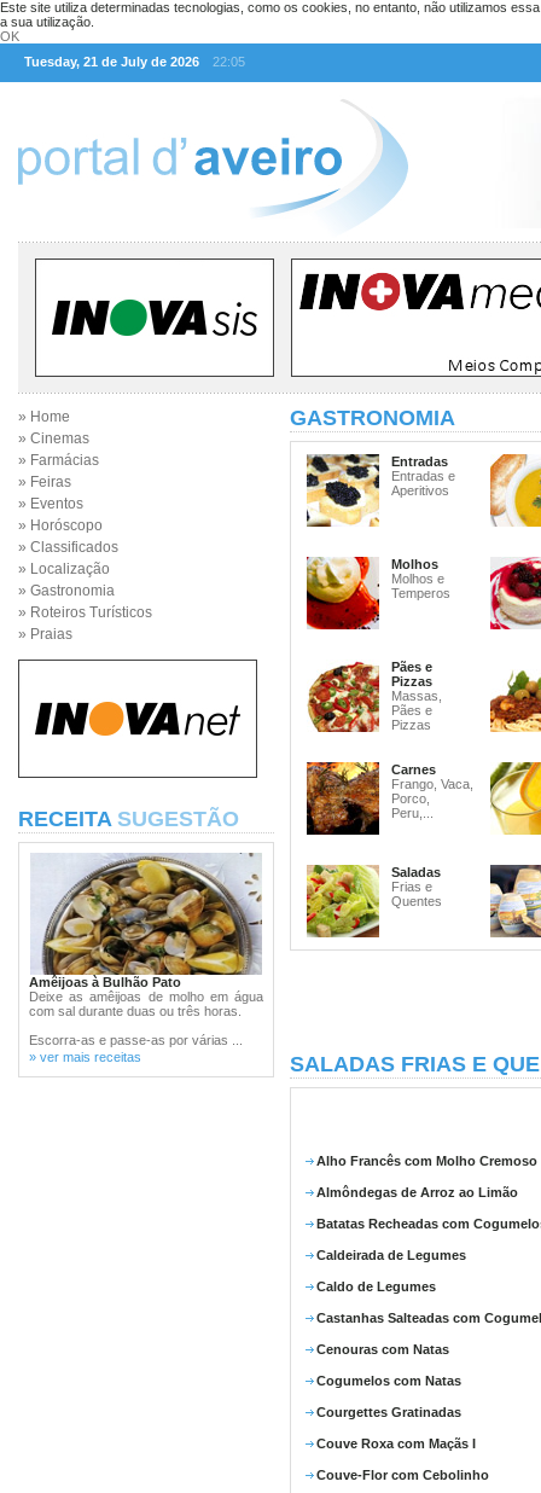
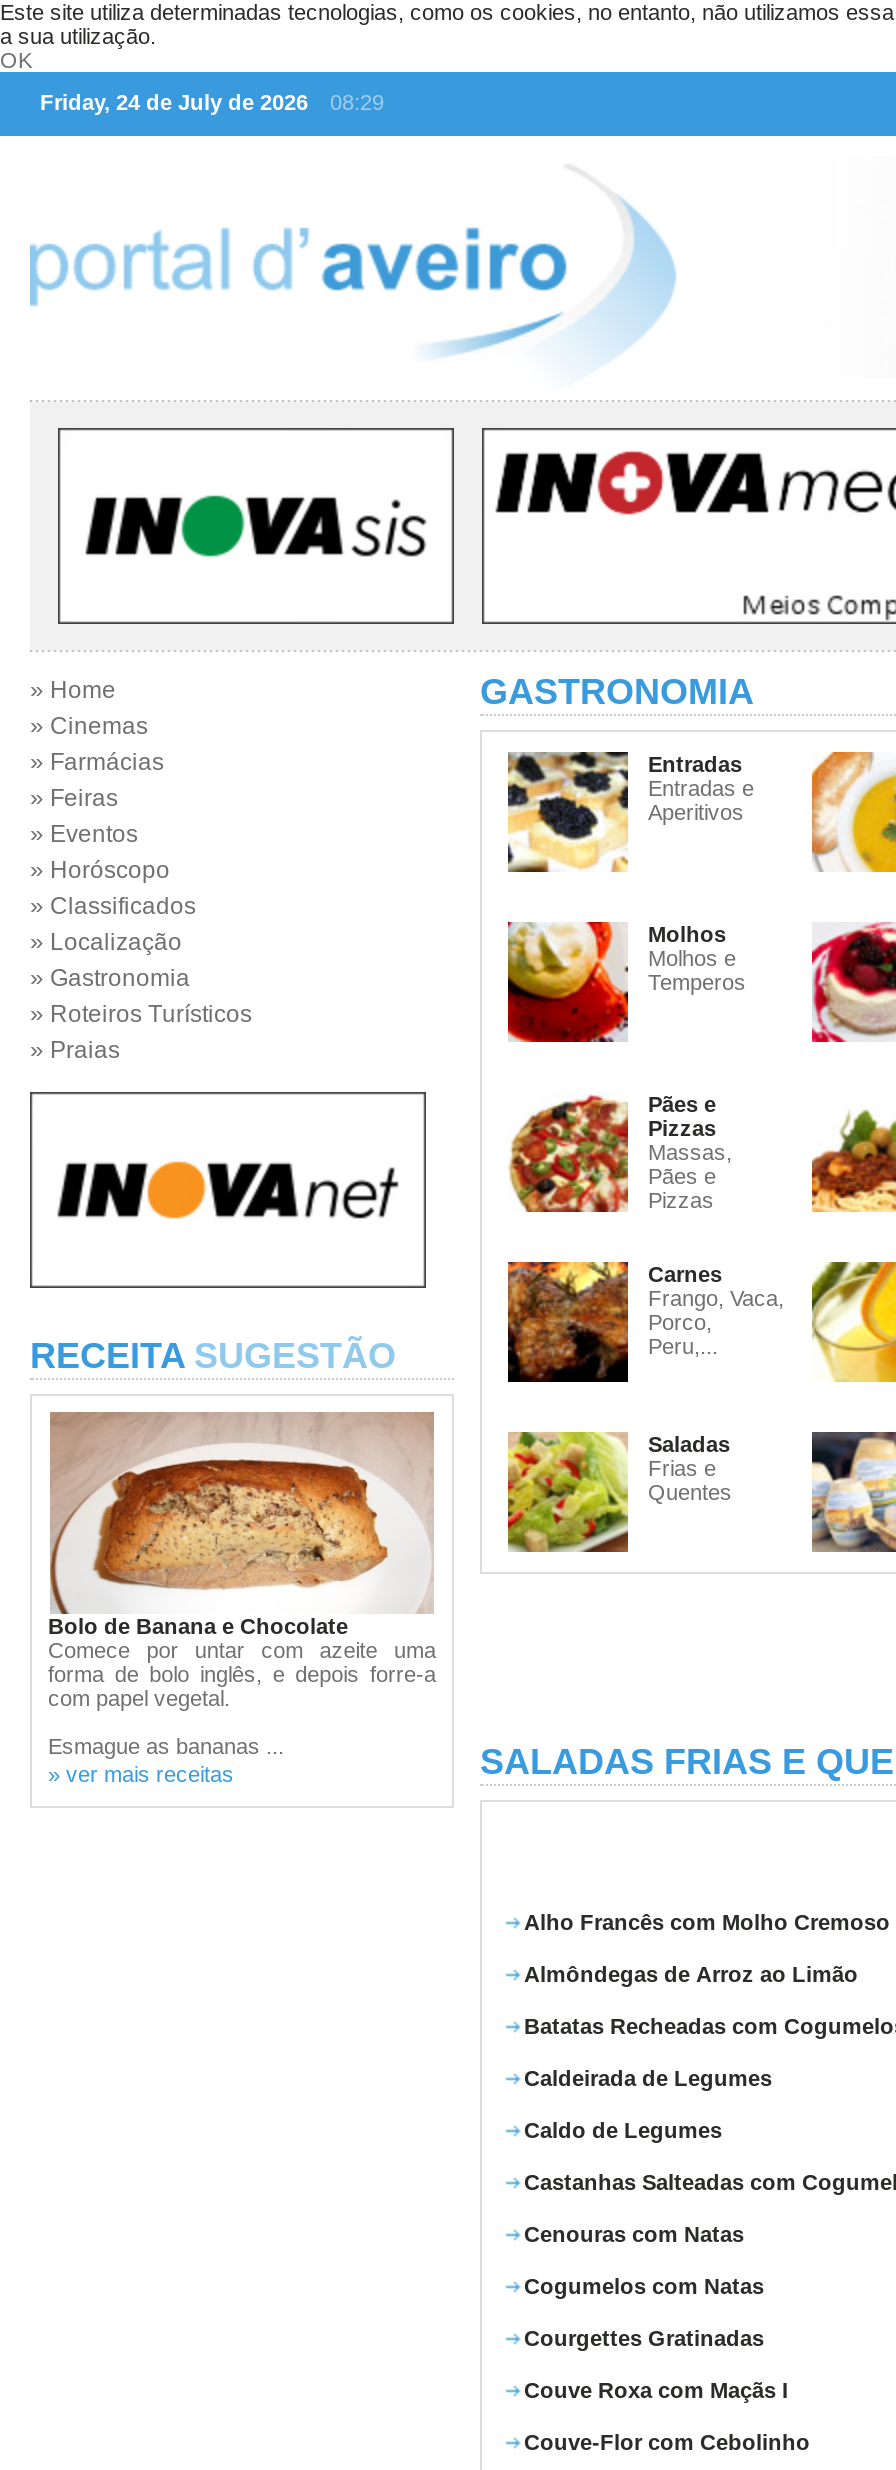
- Tuesday, 21 de July de 2026
+ Friday, 24 de July de 2026

- 22:05
+ 08:29

- [image]
- Amêijoas à Bulhão Pato
- Deixe as amêijoas de molho em água
- com sal durante duas ou três horas.
+ [image]
+ Bolo de Banana e Chocolate
+ Comece por untar com azeite uma
+ forma de bolo inglês, e depois forre-a
+ com papel vegetal.

- Escorra-as e passe-as por várias ...
+ Esmague as bananas ...
